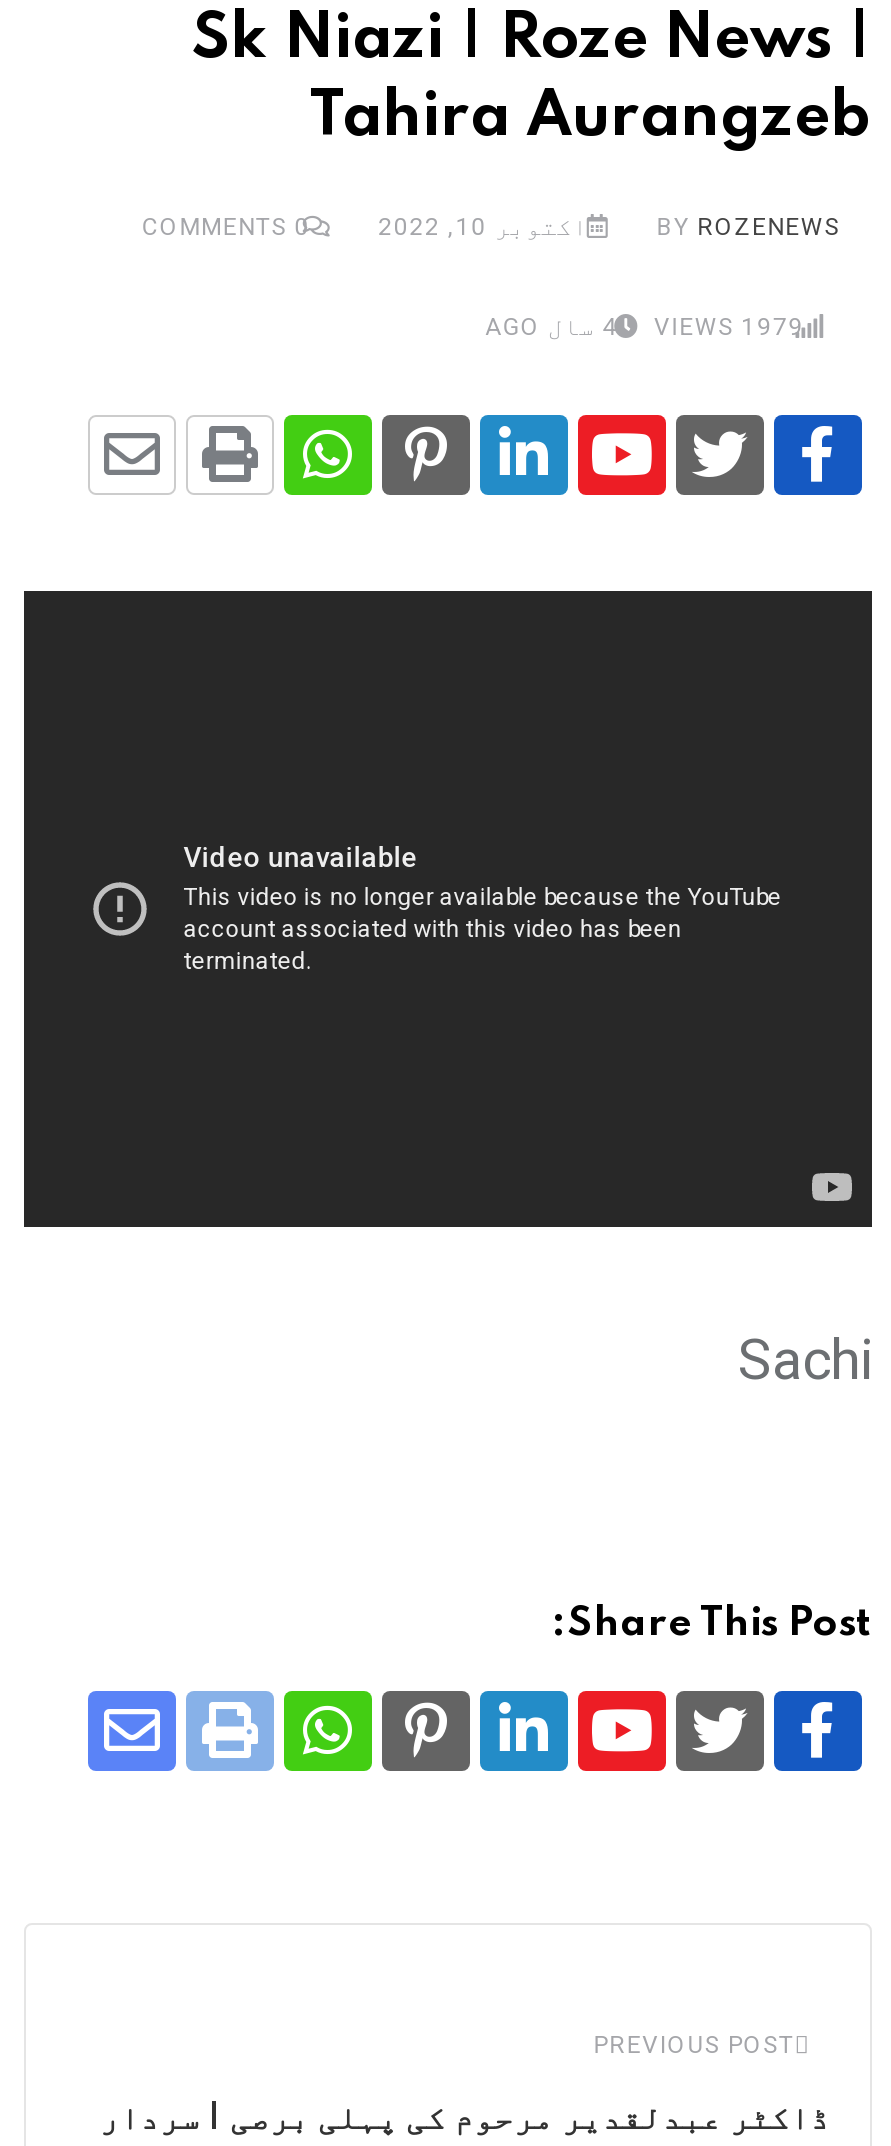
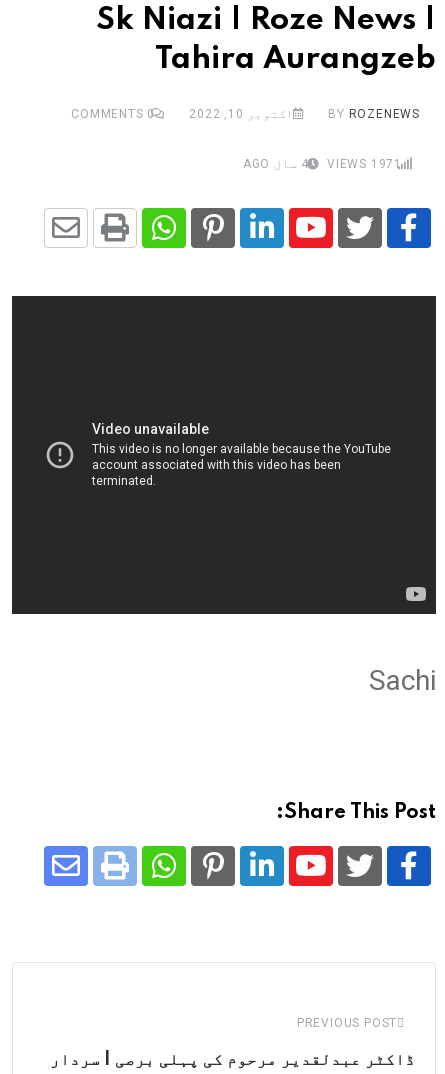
- 1979
+ 1971
